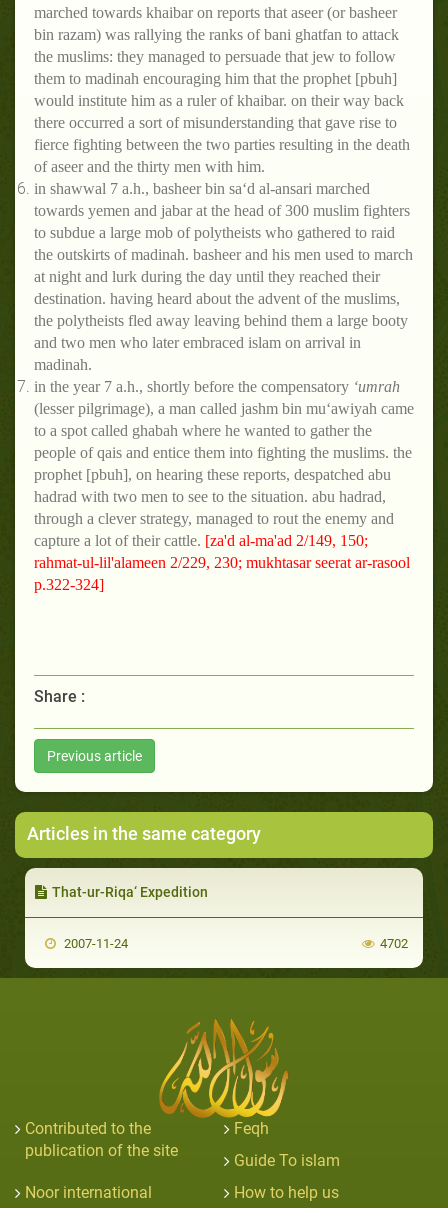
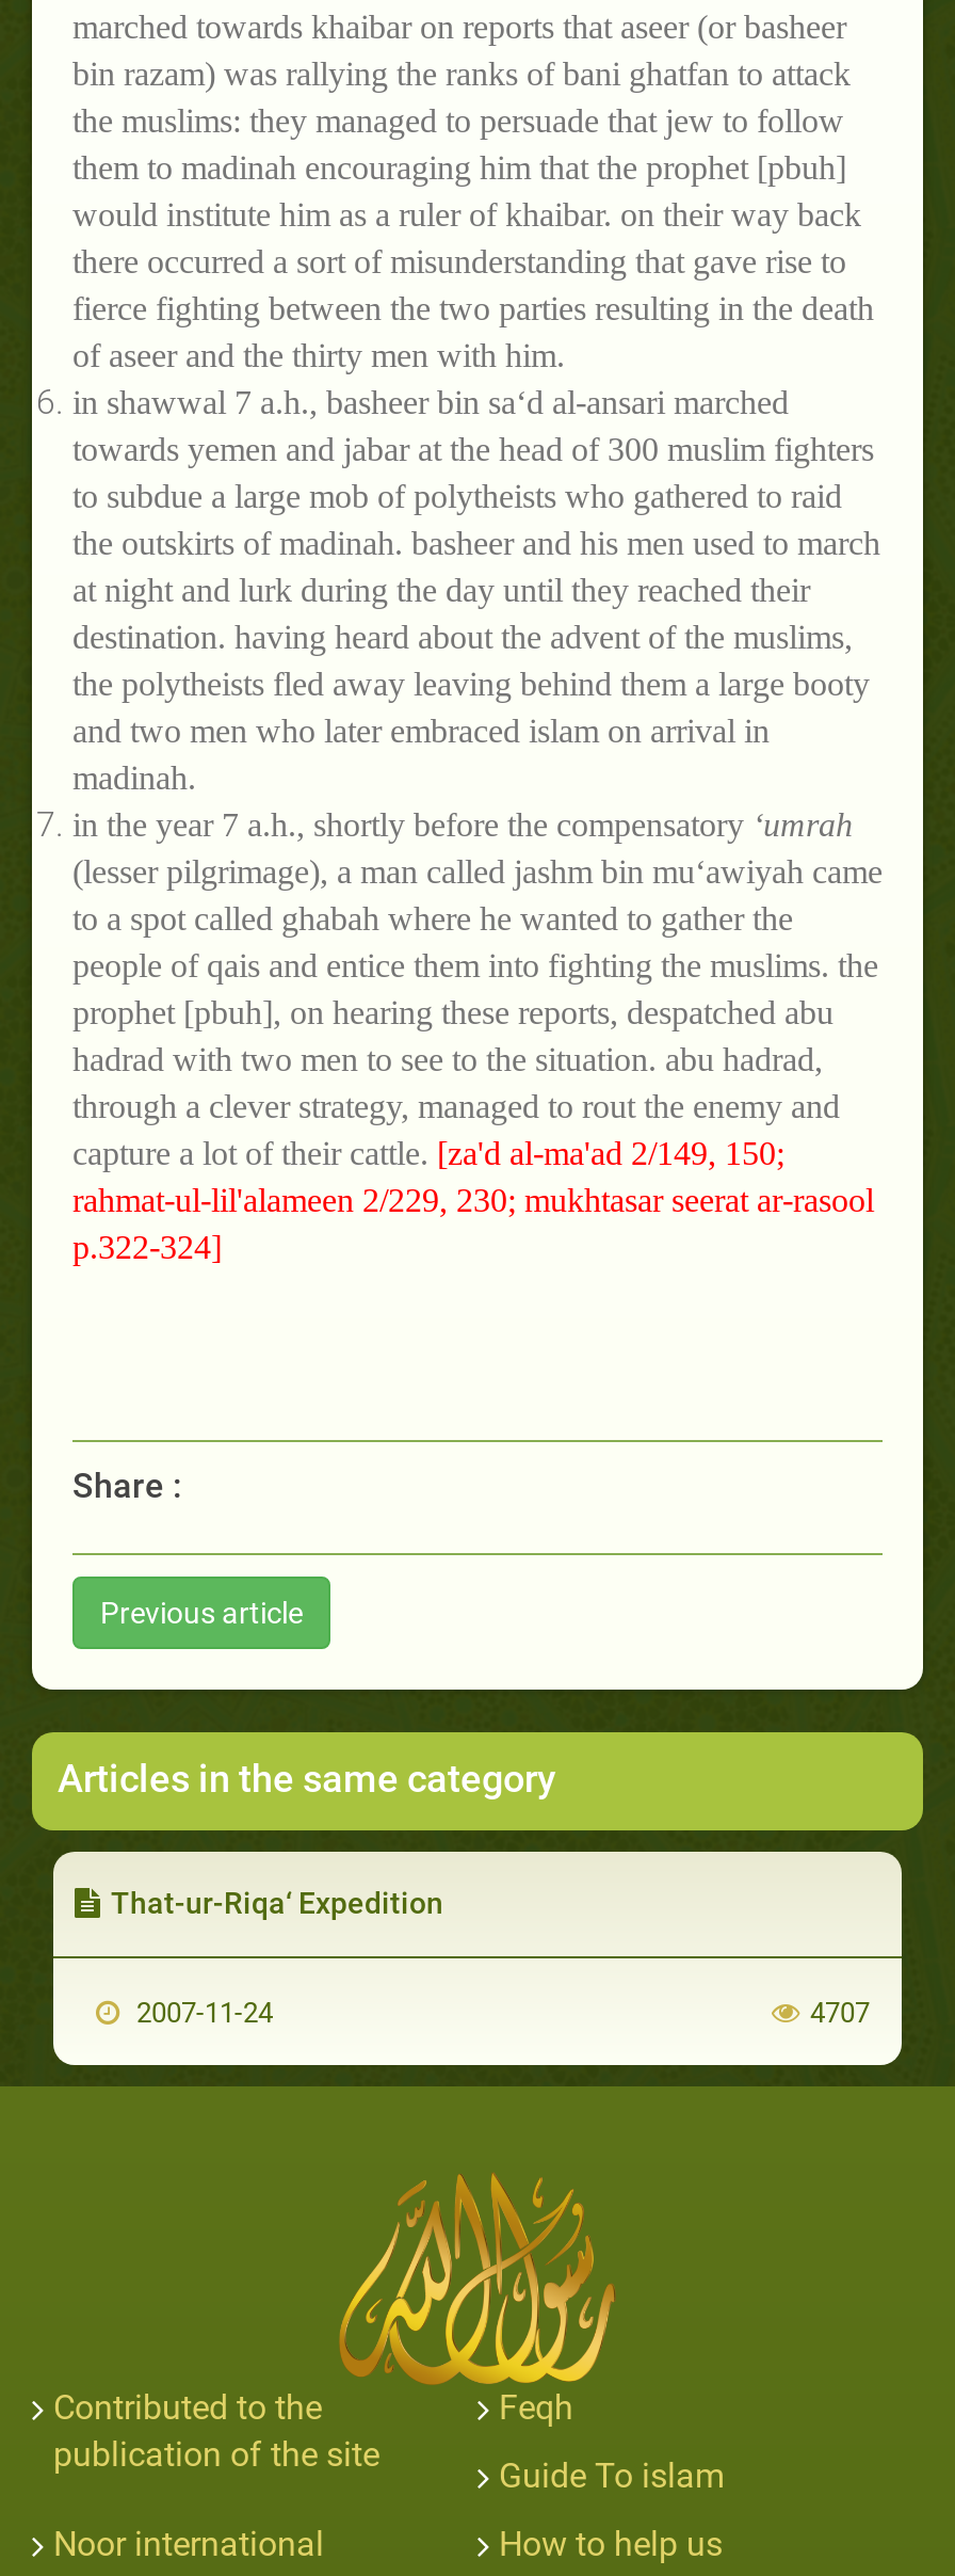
- 4702
+ 4707
